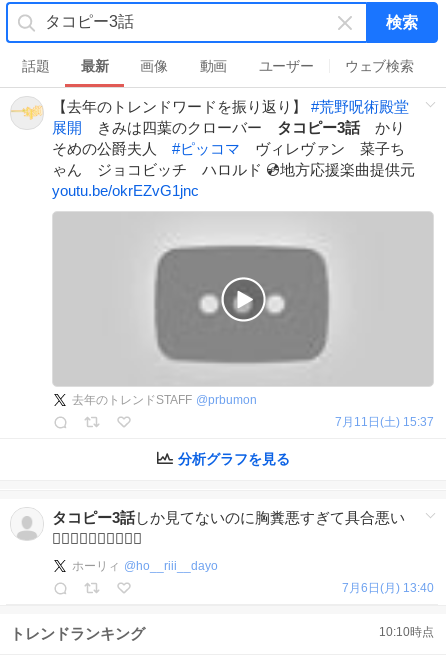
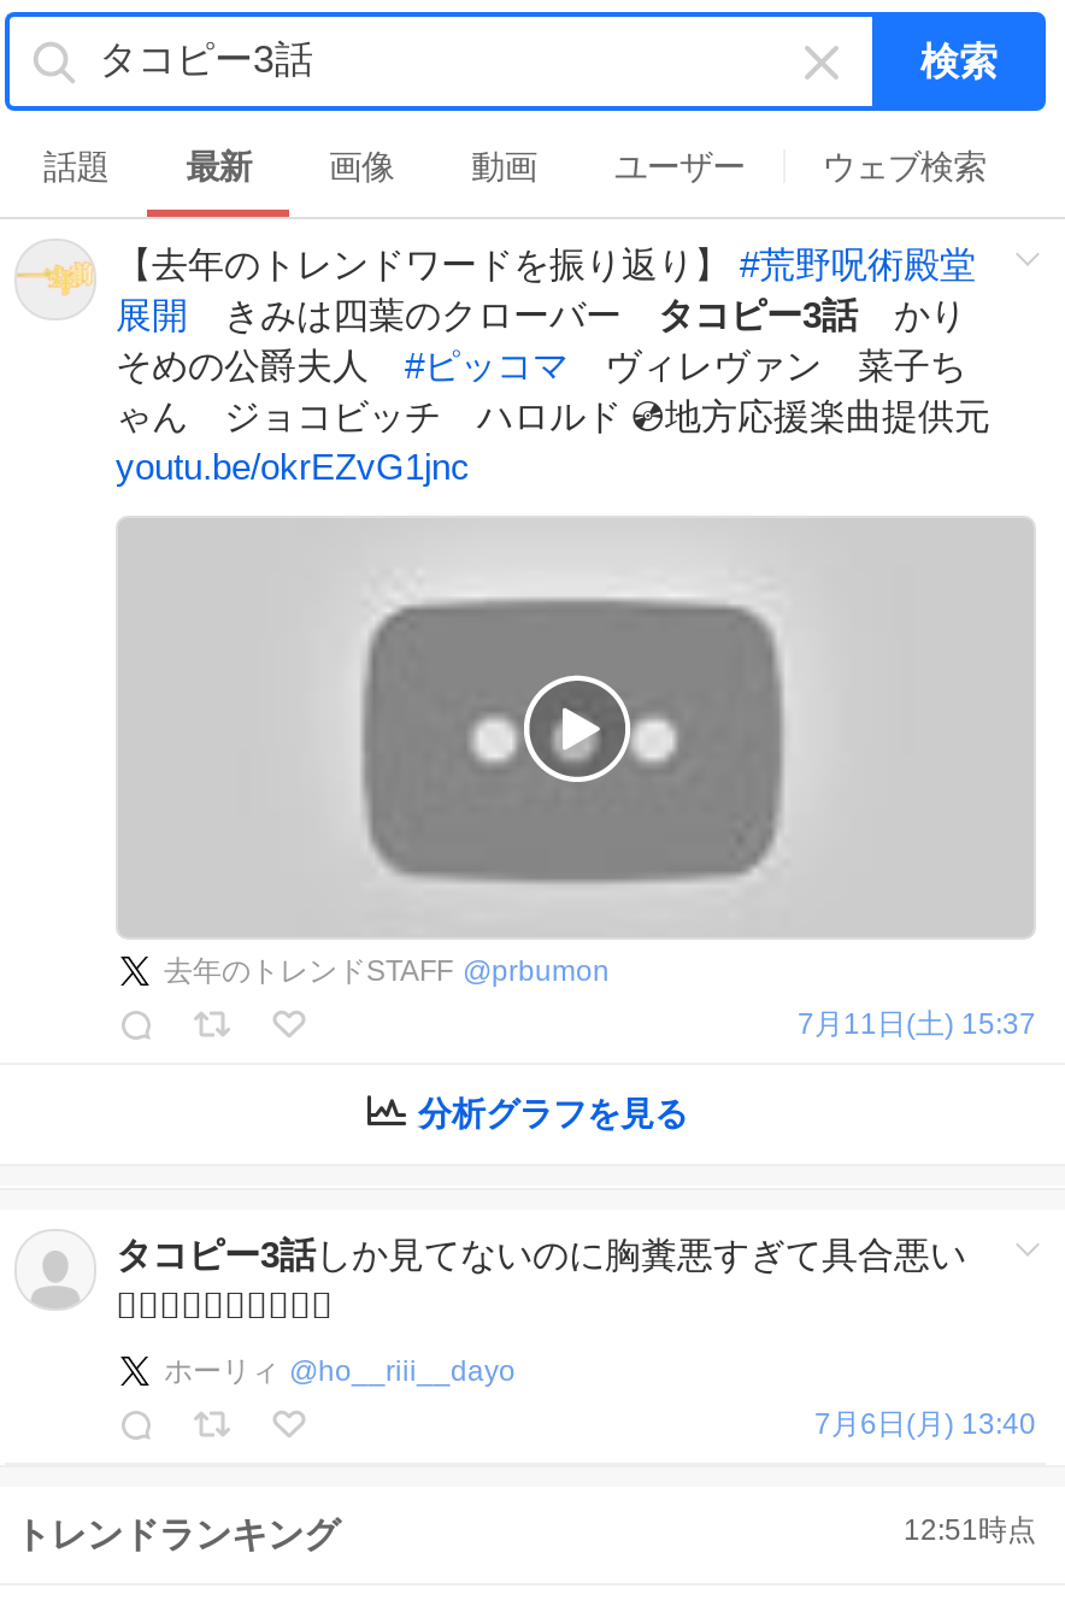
- 10:10時点
+ 12:51時点
